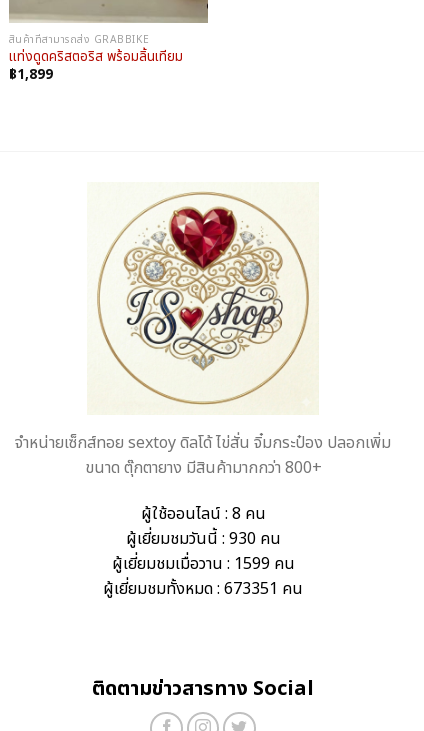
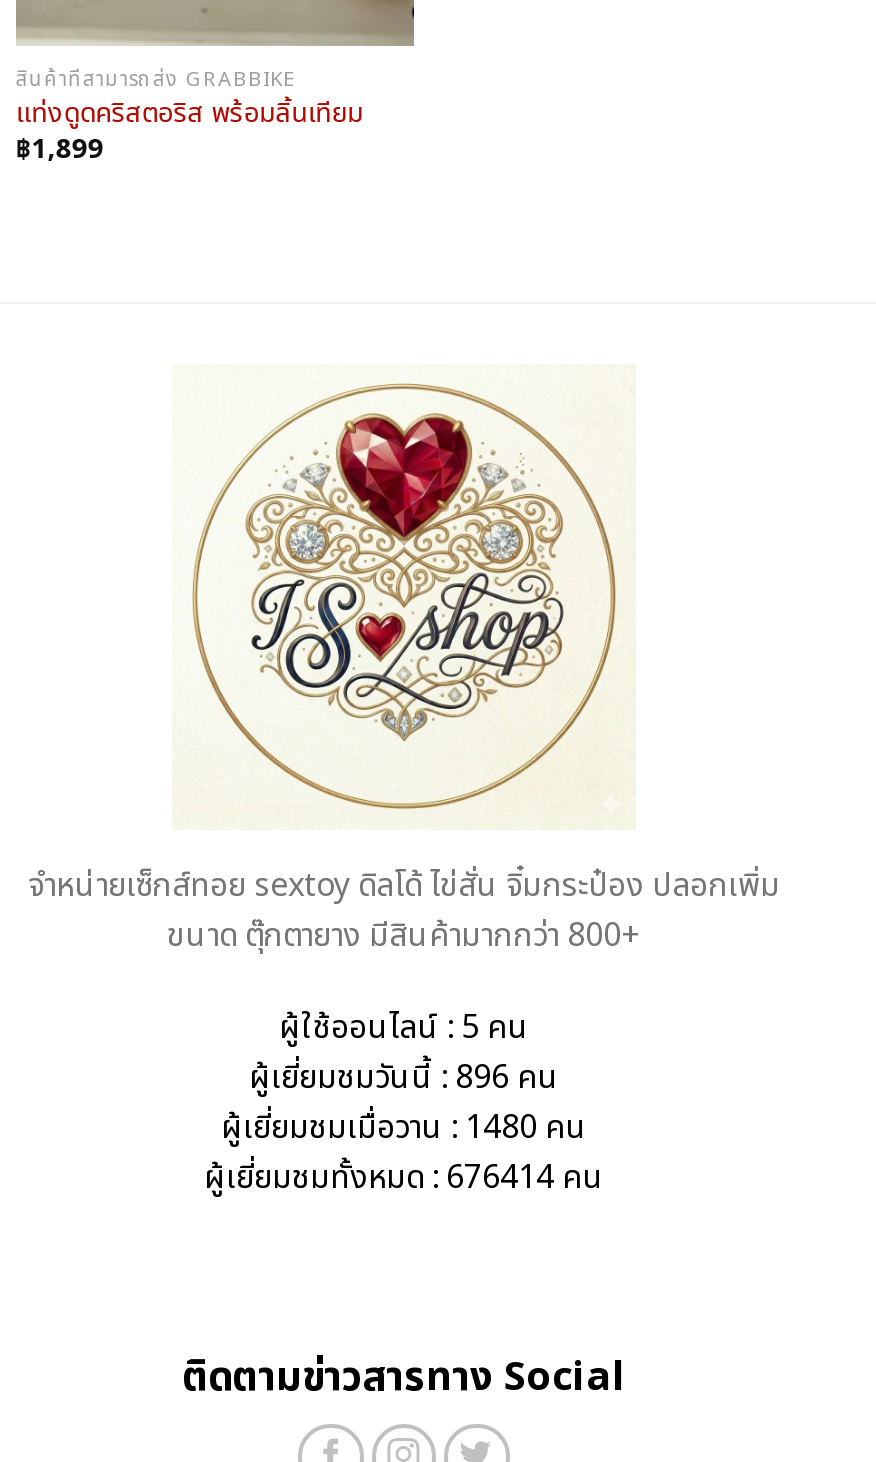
- ผู้ใช้ออนไลน์ : 8 คน
+ ผู้ใช้ออนไลน์ : 5 คน

- ผู้เยี่ยมชมวันนี้ : 930 คน
+ ผู้เยี่ยมชมวันนี้ : 896 คน

- ผู้เยี่ยมชมเมื่อวาน : 1599 คน
+ ผู้เยี่ยมชมเมื่อวาน : 1480 คน

- ผู้เยี่ยมชมทั้งหมด : 673351 คน
+ ผู้เยี่ยมชมทั้งหมด : 676414 คน
